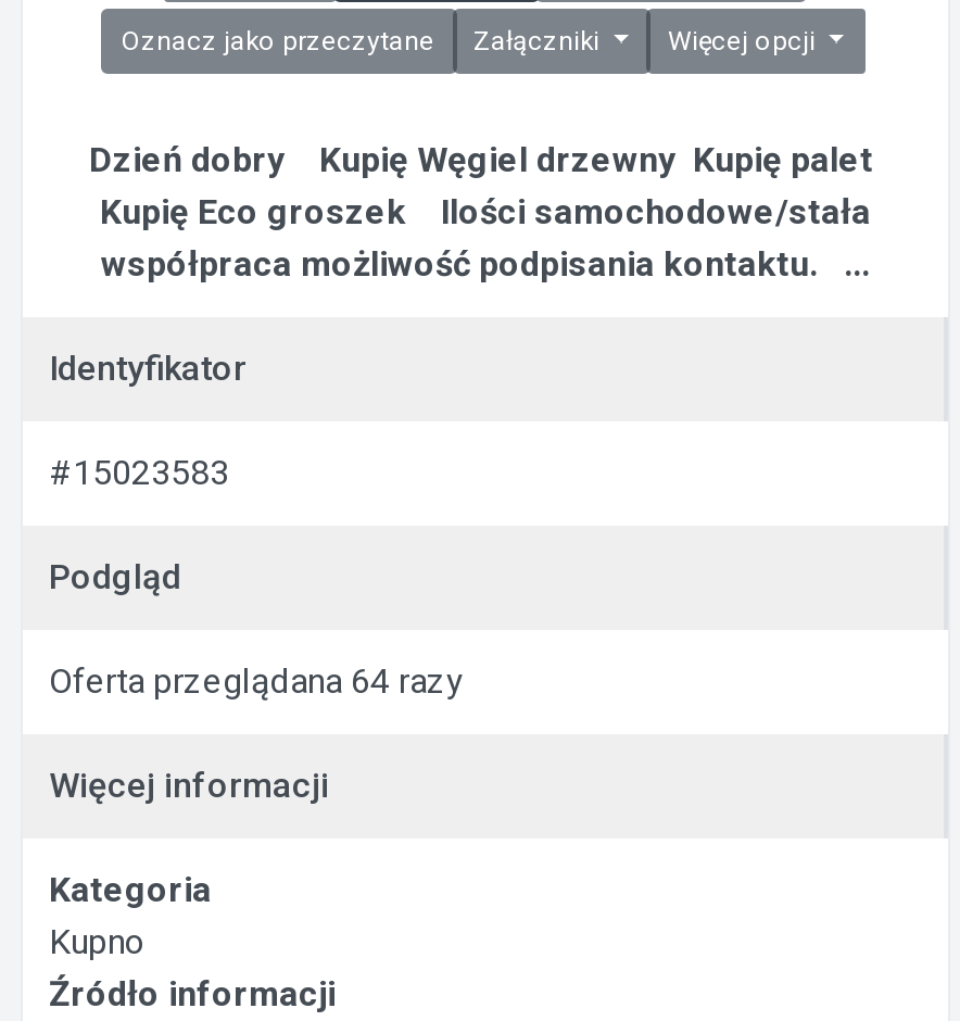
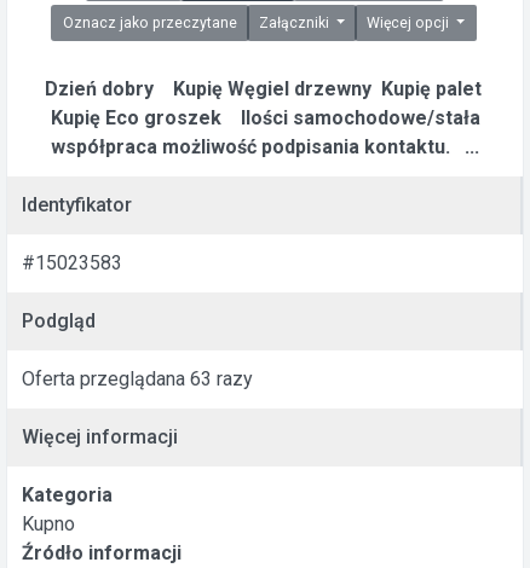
- Oferta przeglądana 64 razy
+ Oferta przeglądana 63 razy
